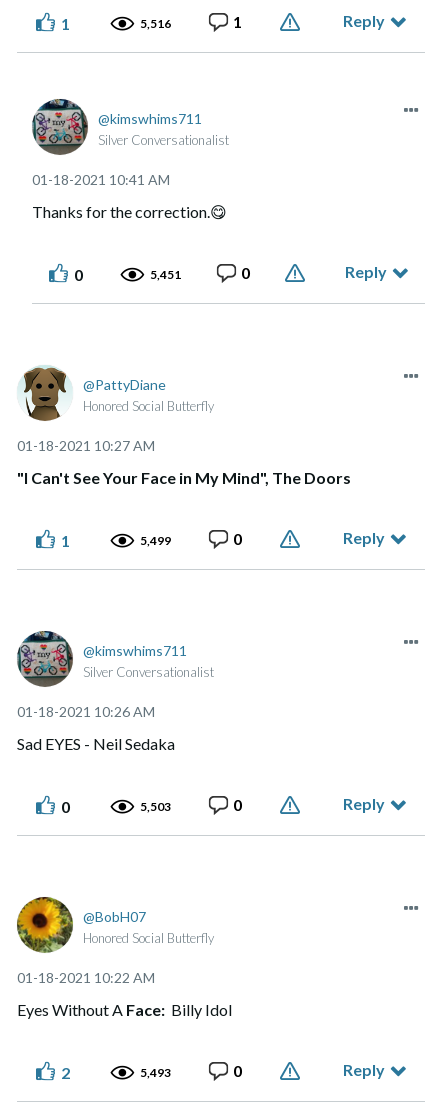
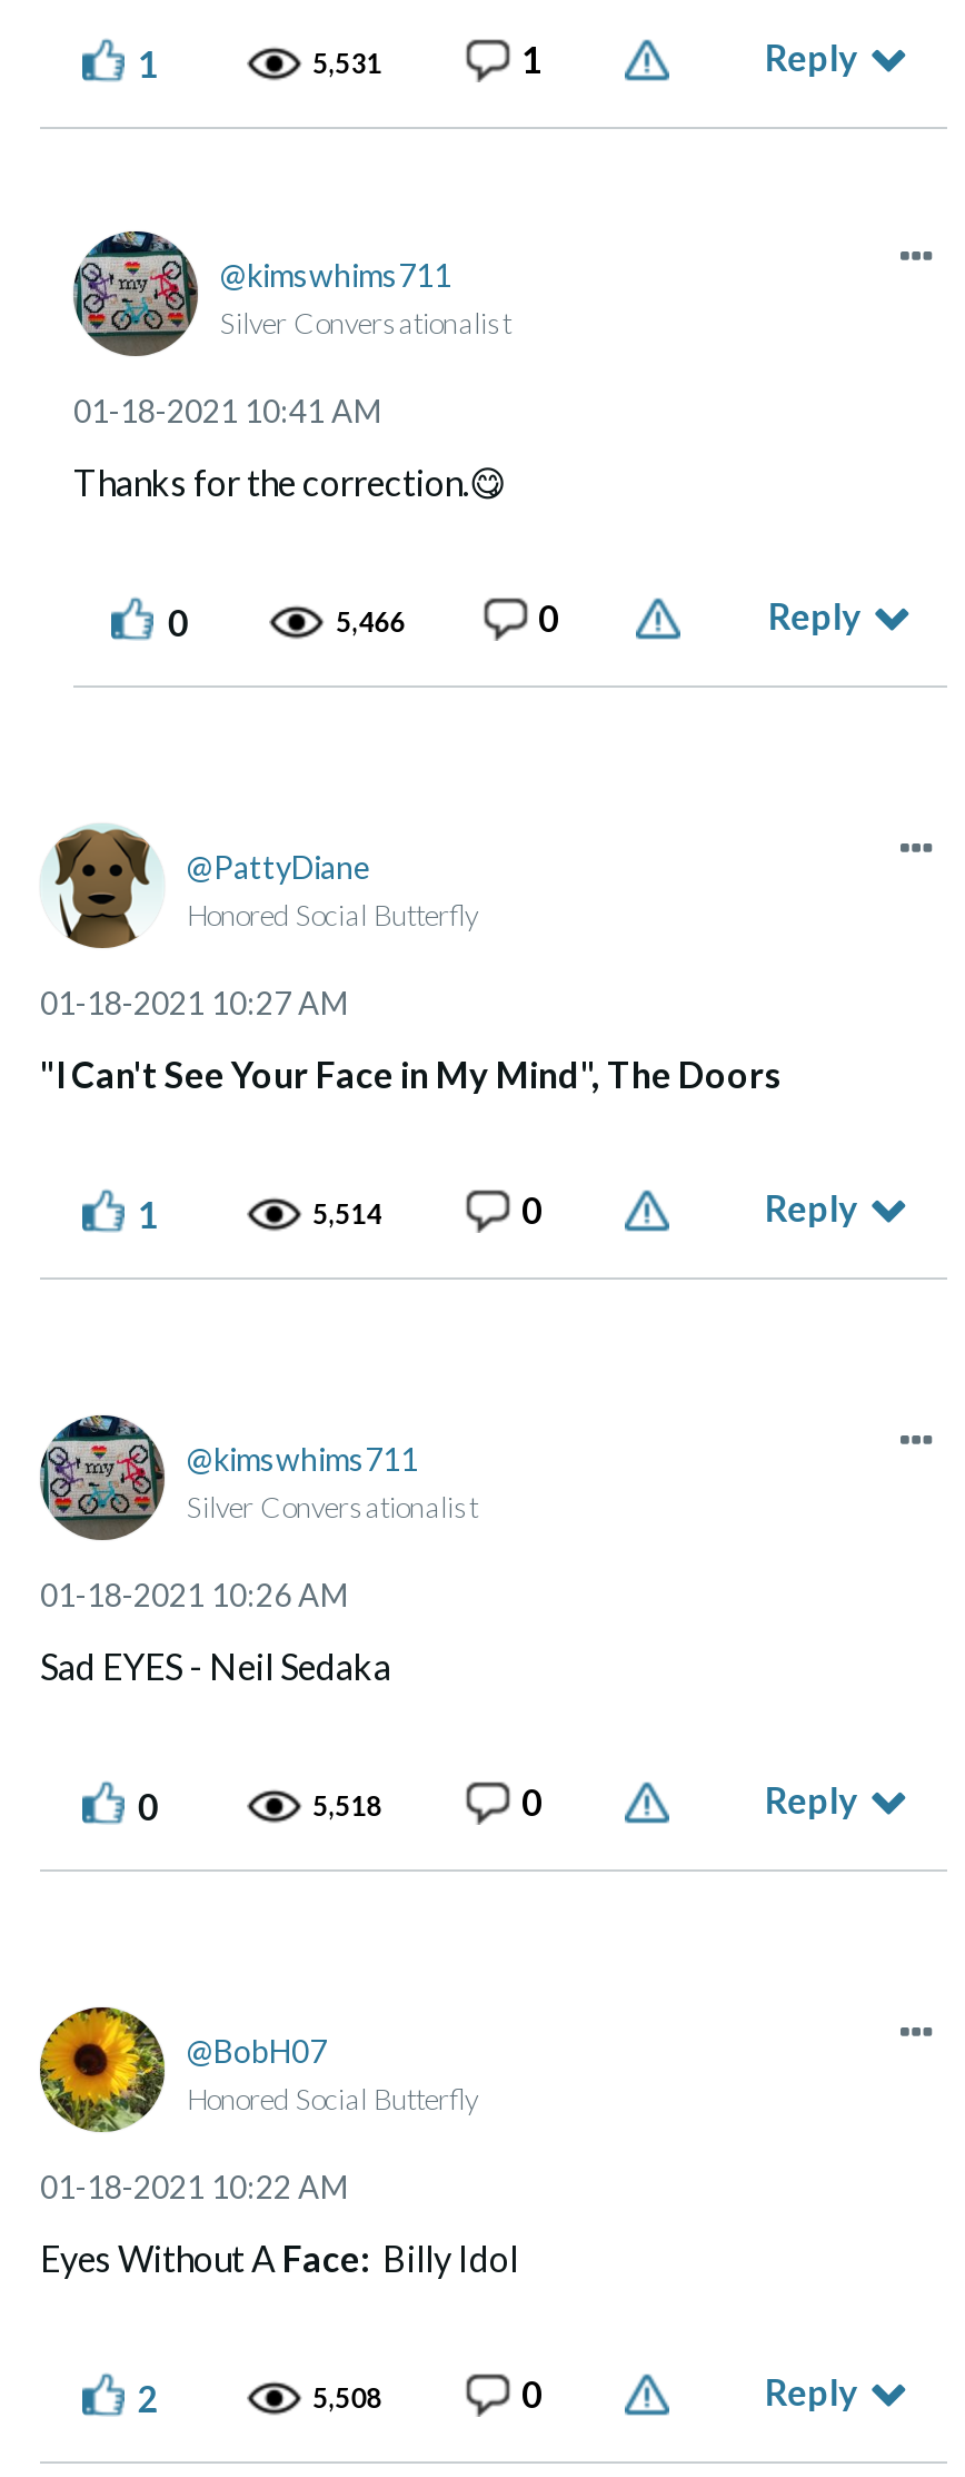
- 5,516
+ 5,531

- 5,451
+ 5,466

- 5,499
+ 5,514

- 5,503
+ 5,518

- 5,493
+ 5,508
